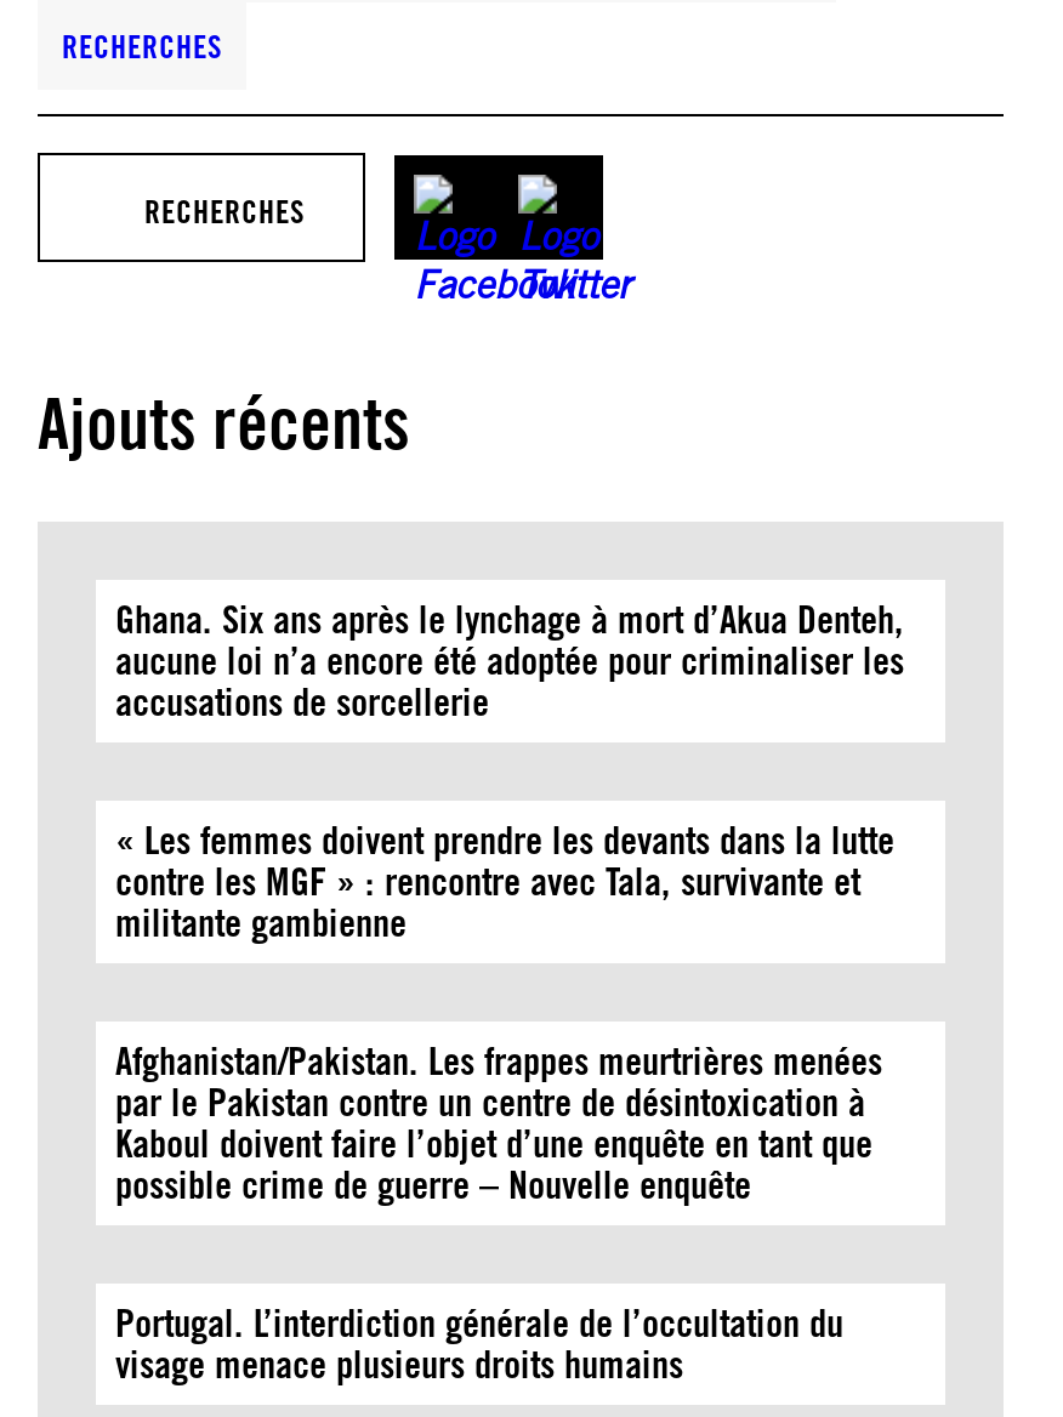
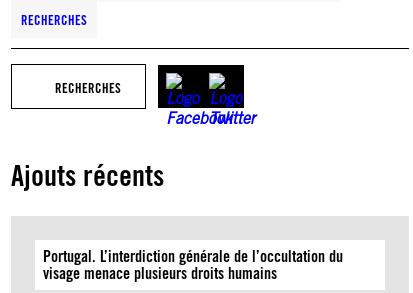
- Ghana. Six ans après le lynchage à mort d’Akua Denteh,
- aucune loi n’a encore été adoptée pour criminaliser les
- accusations de sorcellerie
- « Les femmes doivent prendre les devants dans la lutte
- contre les MGF » : rencontre avec Tala, survivante et
- militante gambienne
- Afghanistan/Pakistan. Les frappes meurtrières menées
- par le Pakistan contre un centre de désintoxication à
- Kaboul doivent faire l’objet d’une enquête en tant que
- possible crime de guerre – Nouvelle enquête
